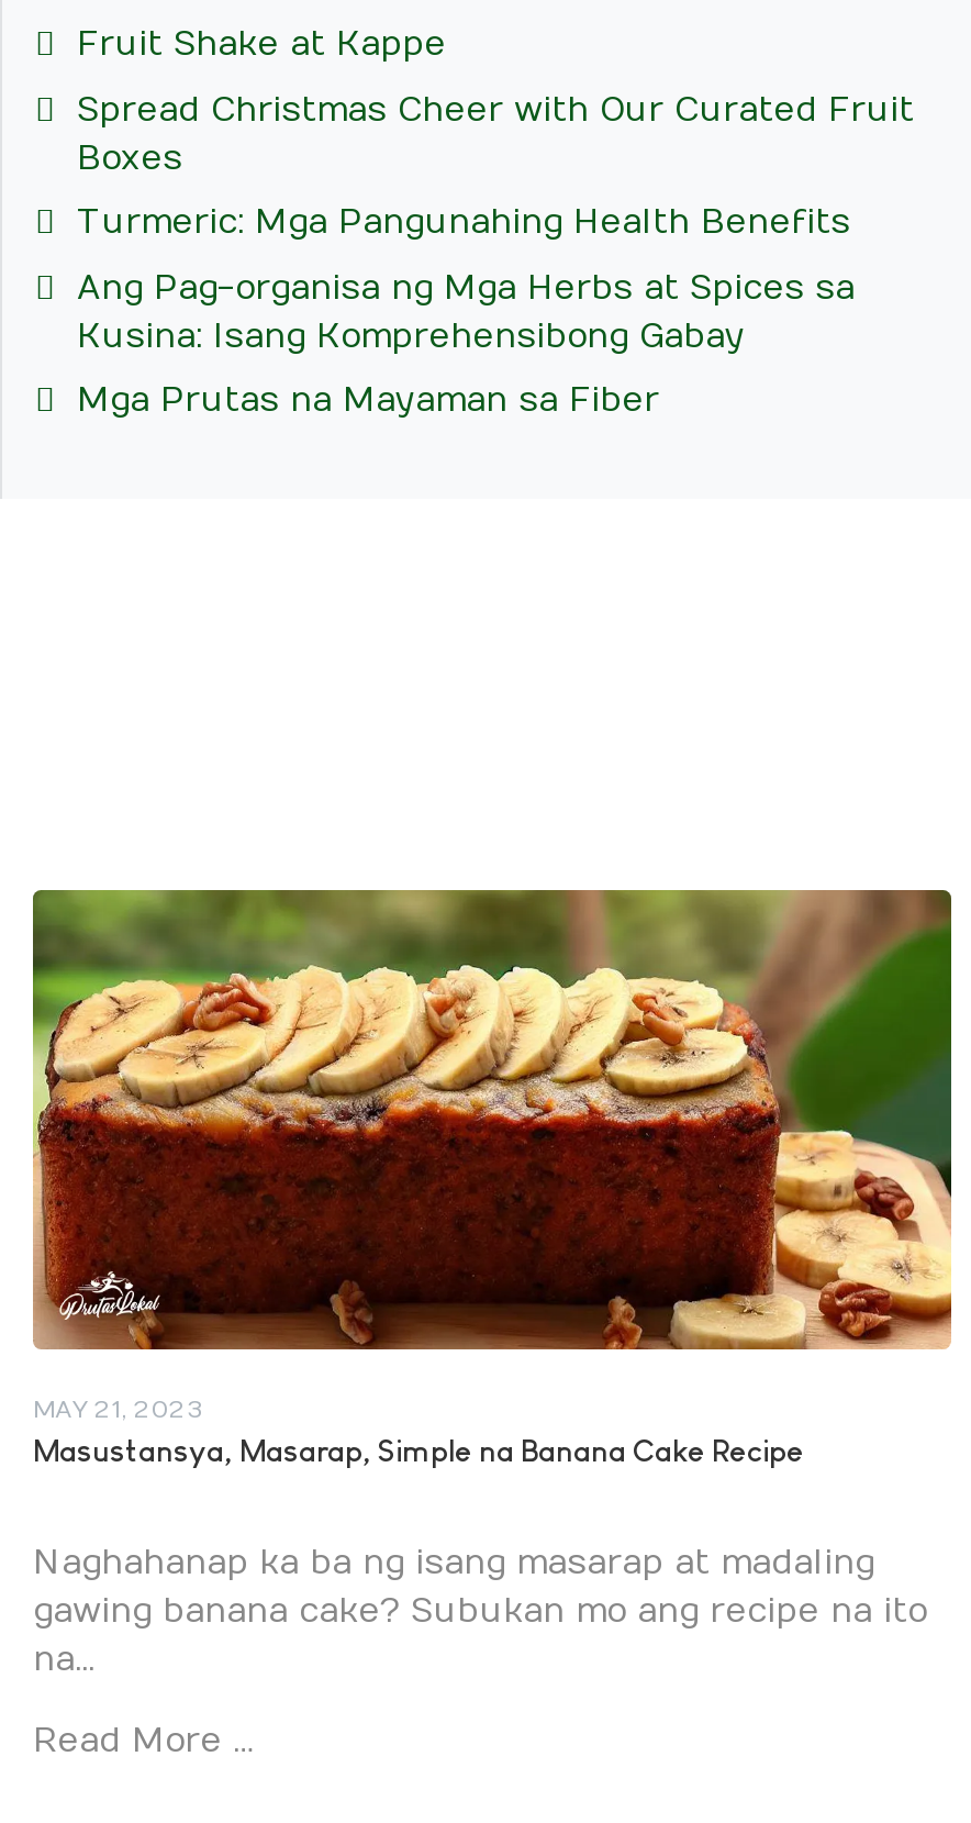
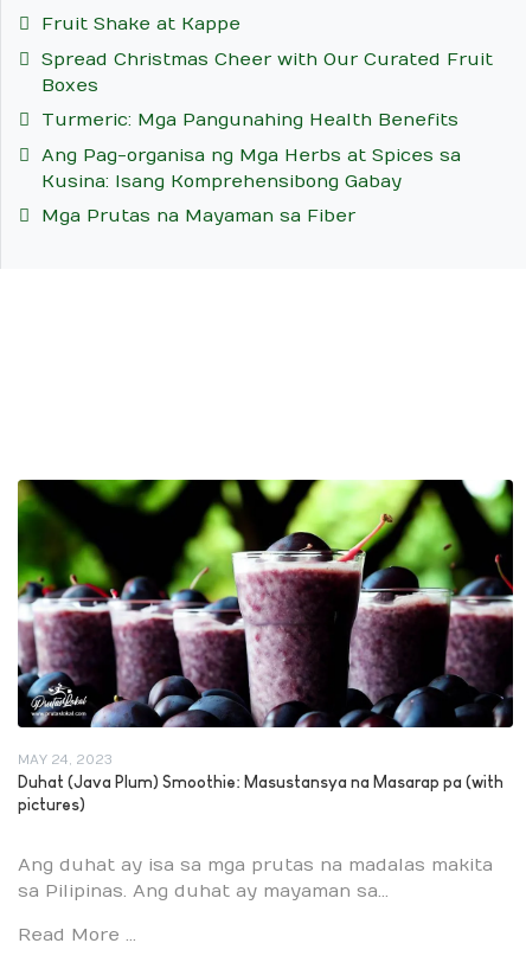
- [image]
- MAY 21, 2023
- Masustansya, Masarap, Simple na Banana Cake Recipe
+ [image]
+ MAY 24, 2023
+ Duhat (Java Plum) Smoothie: Masustansya na Masarap pa (with
+ pictures)

- Naghahanap ka ba ng isang masarap at madaling
- gawing banana cake? Subukan mo ang recipe na ito
- na...
+ Ang duhat ay isa sa mga prutas na madalas makita
+ sa Pilipinas. Ang duhat ay mayaman sa...
